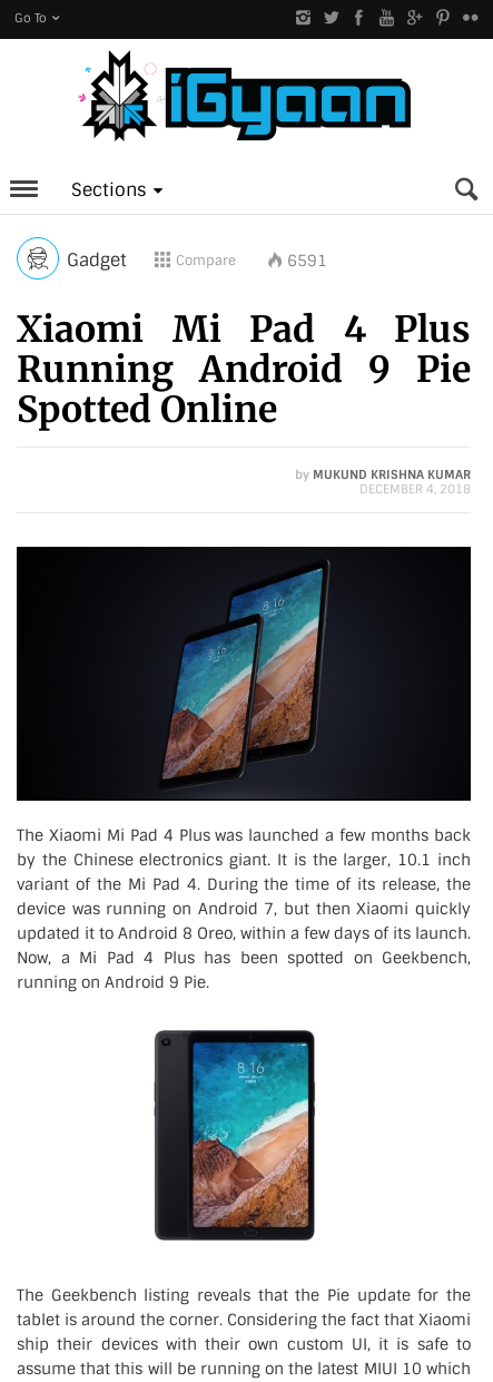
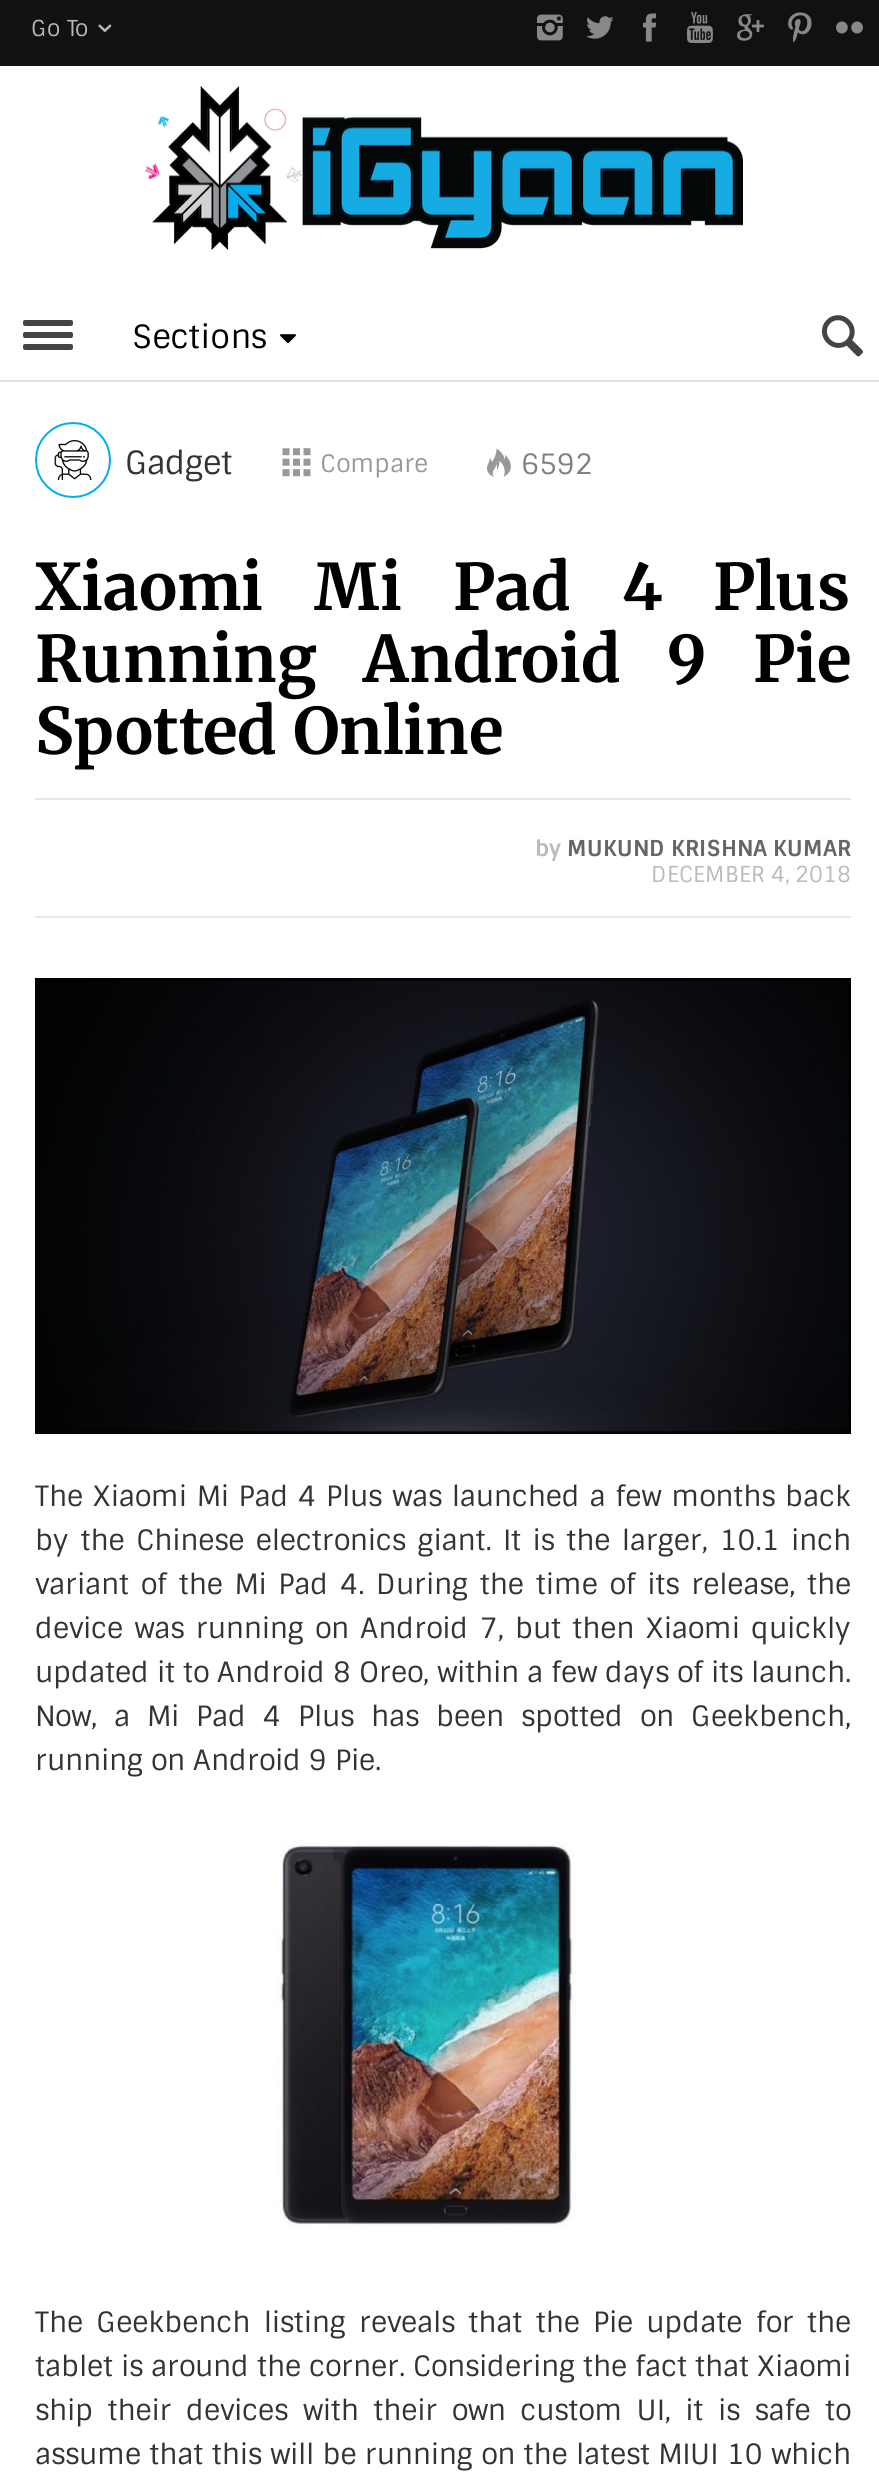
- 6591
+ 6592
